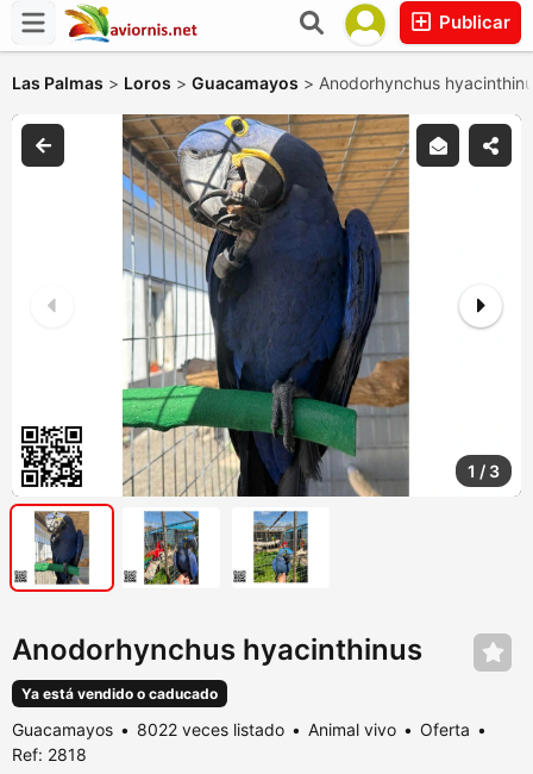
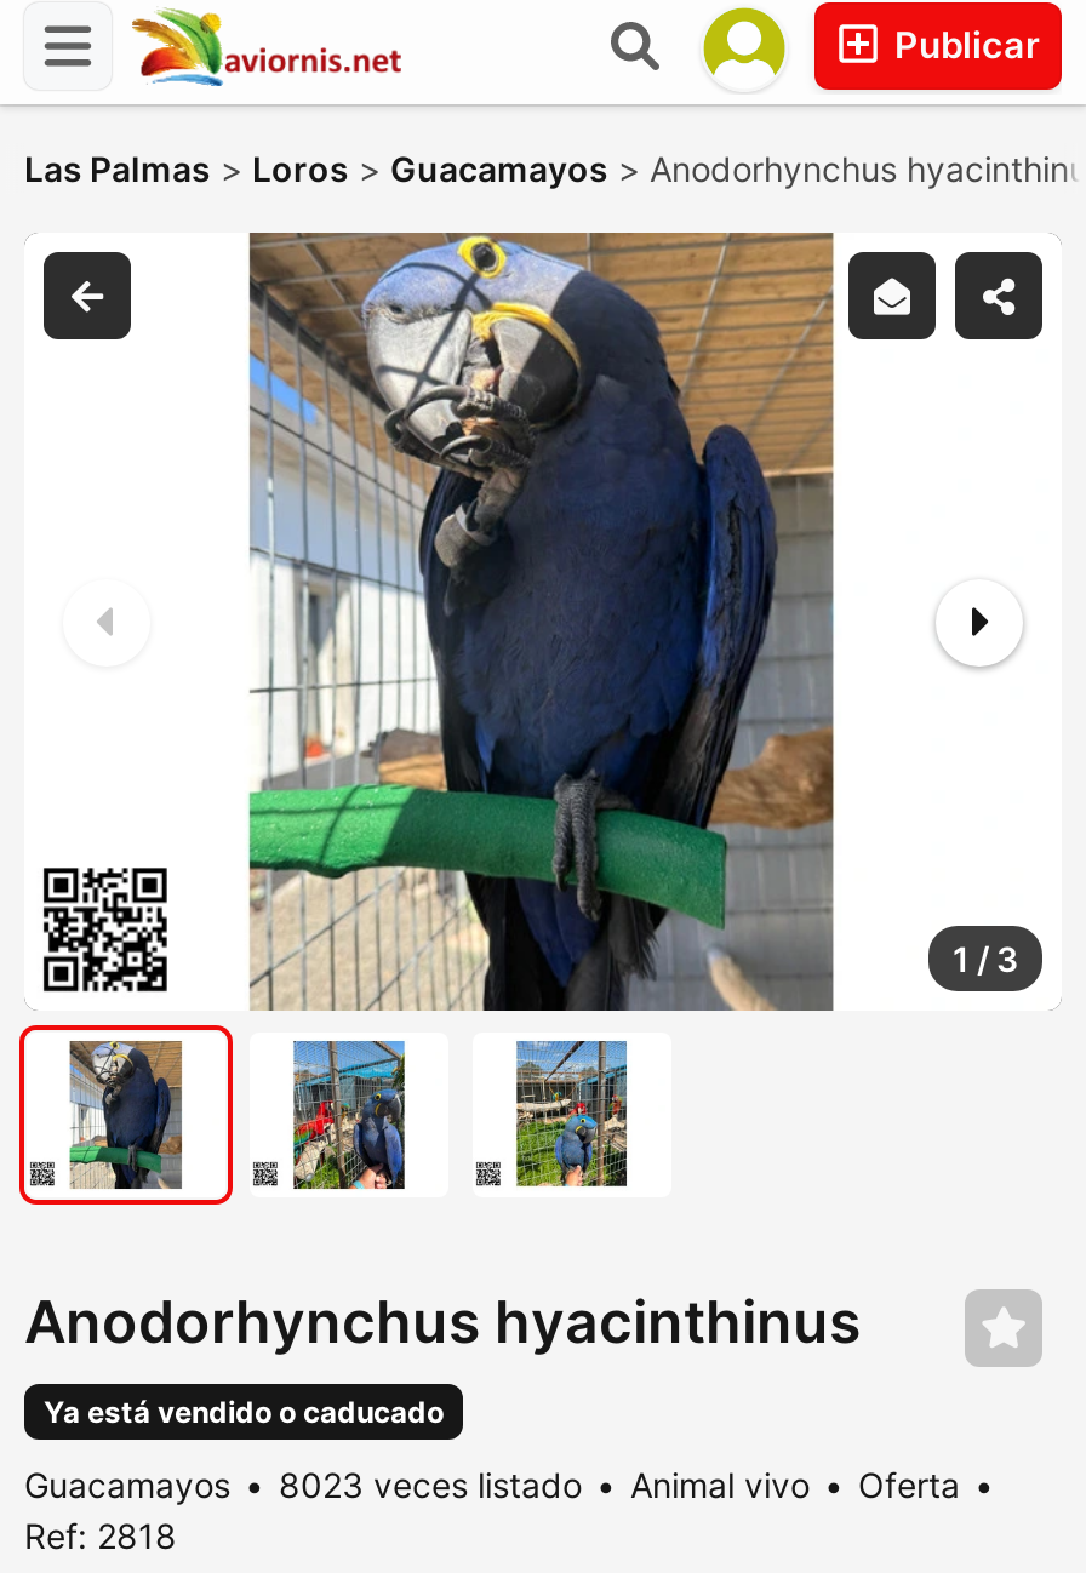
- 8022 veces listado
+ 8023 veces listado
